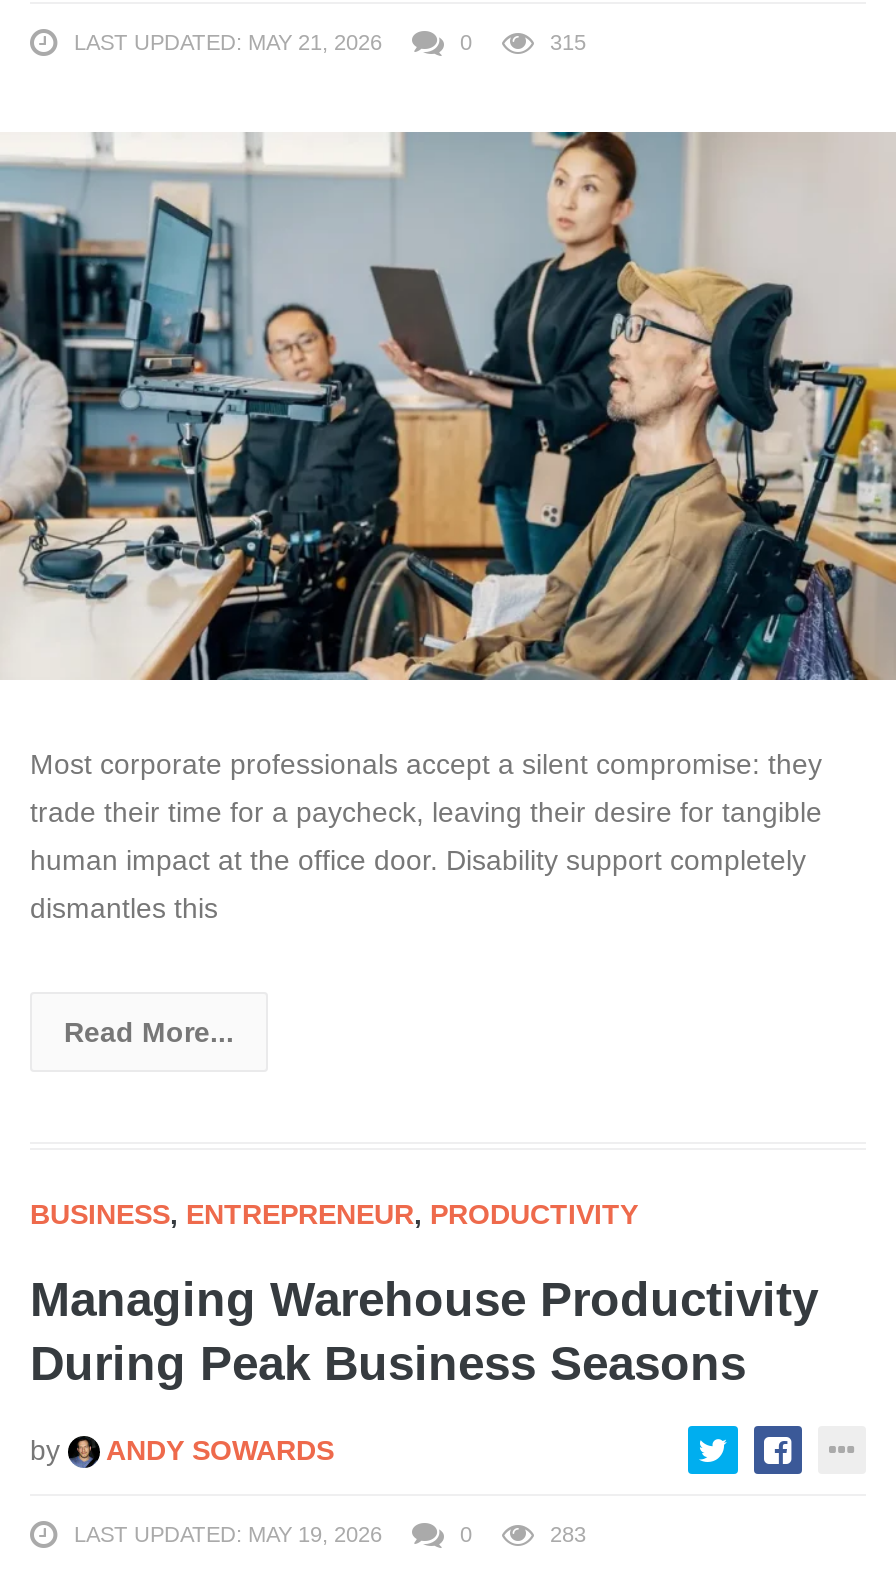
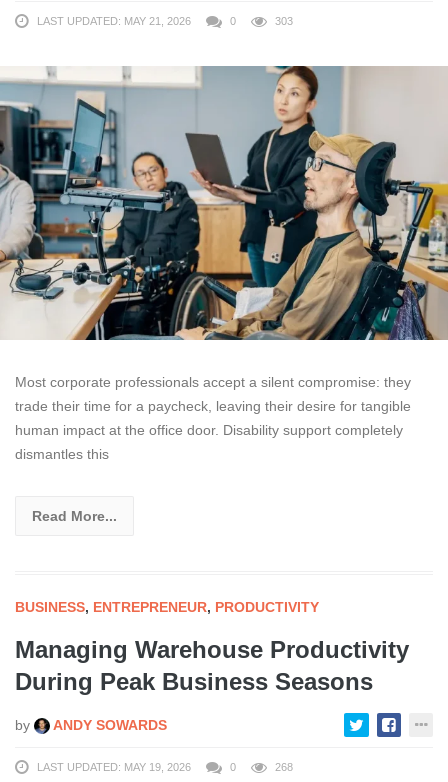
- 315
+ 303

- 283
+ 268
